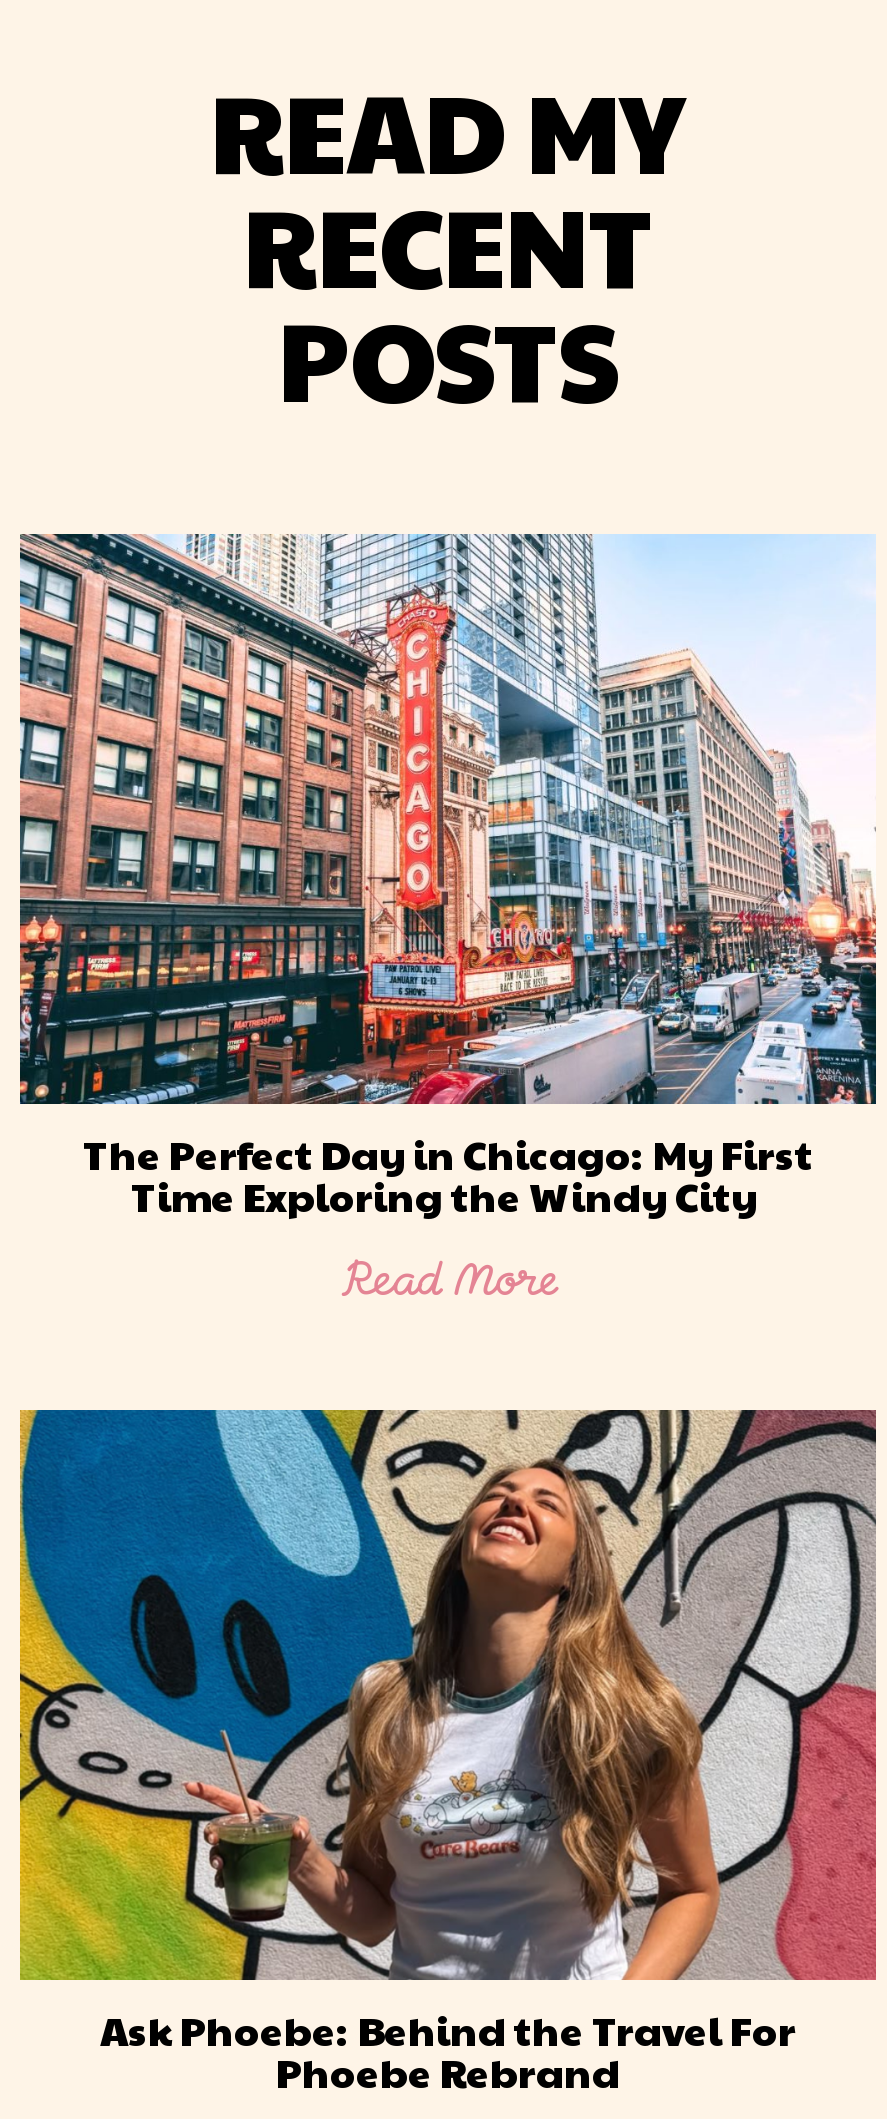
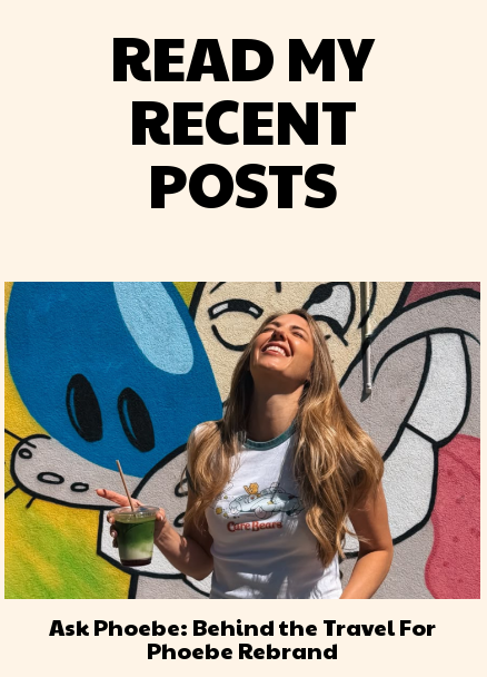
- [image]
- The Perfect Day in Chicago: My First
- Time Exploring the Windy City
- Read More
